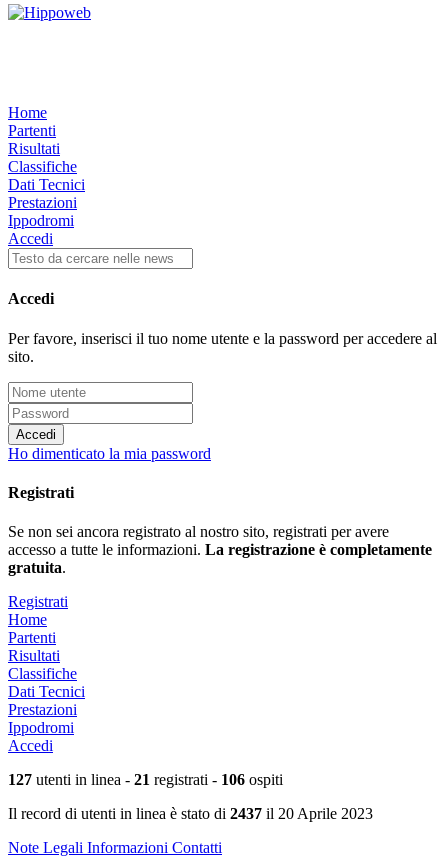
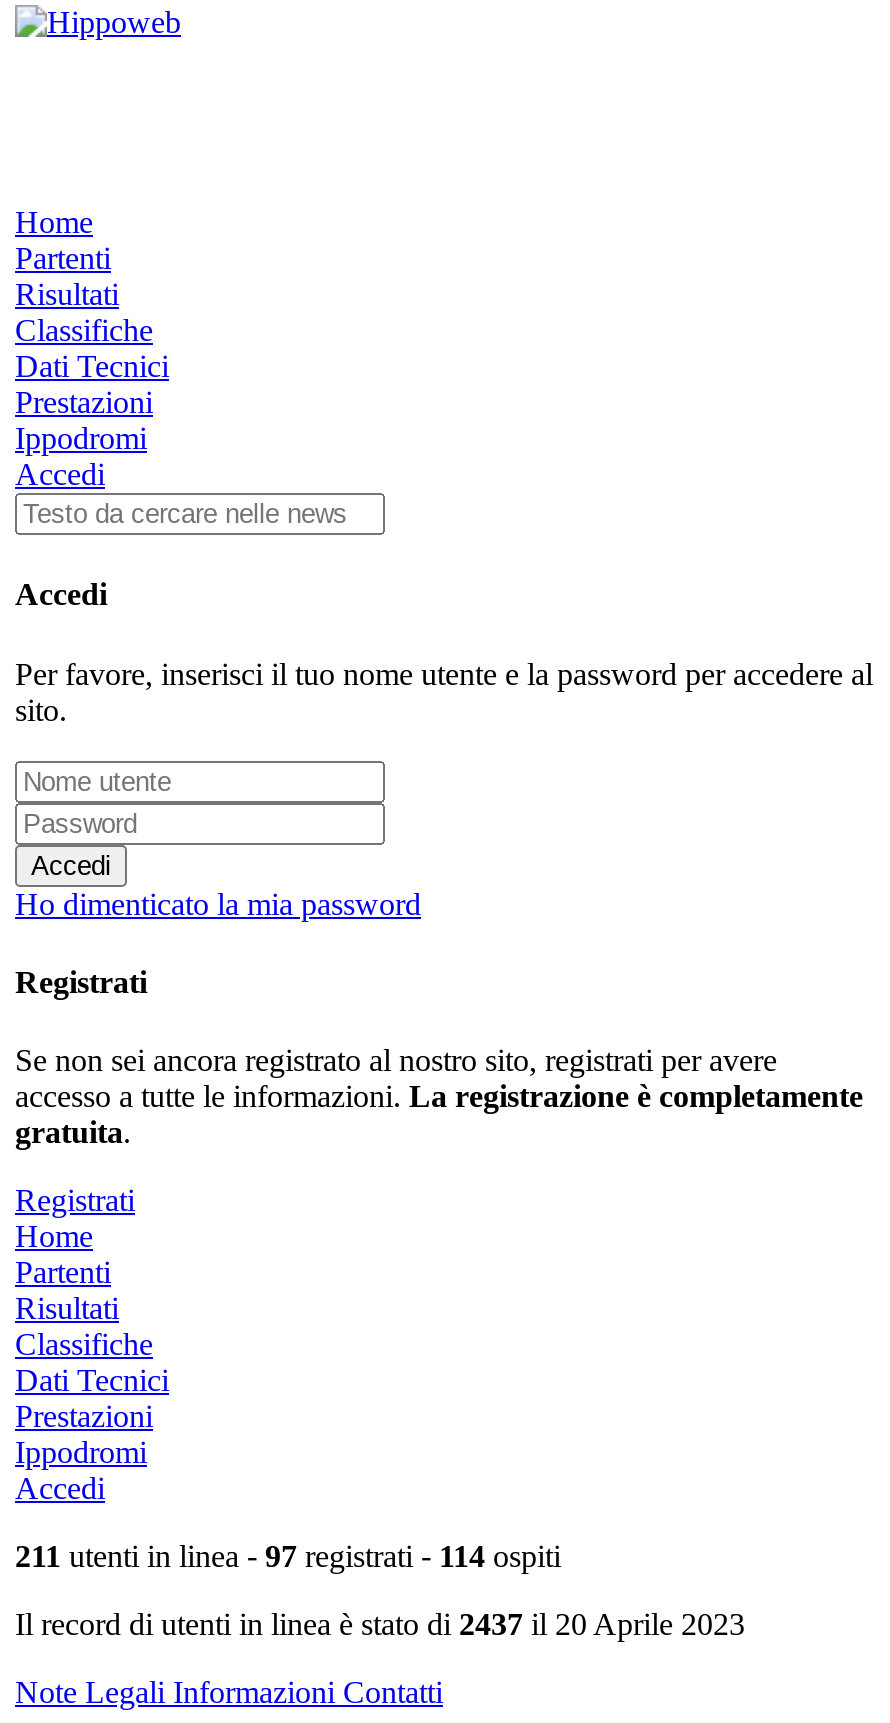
- 127 utenti in linea - 21 registrati - 106 ospiti
+ 211 utenti in linea - 97 registrati - 114 ospiti
